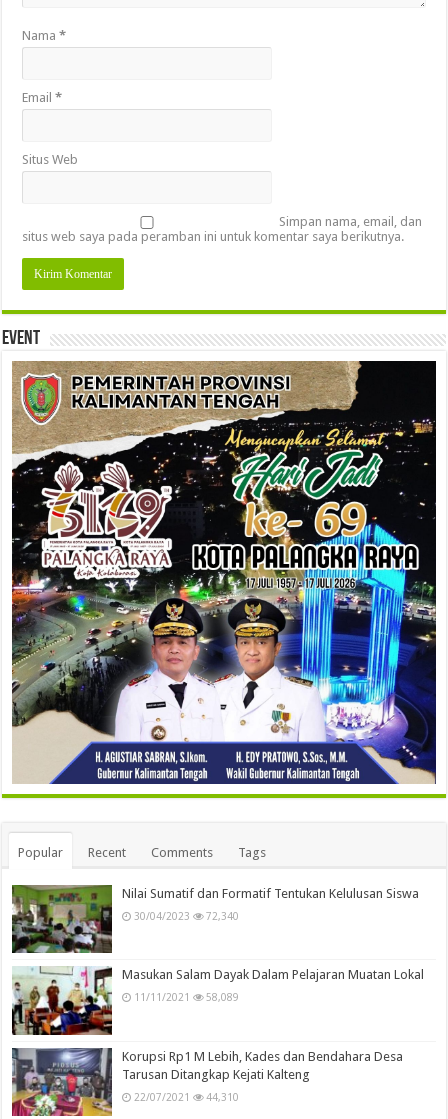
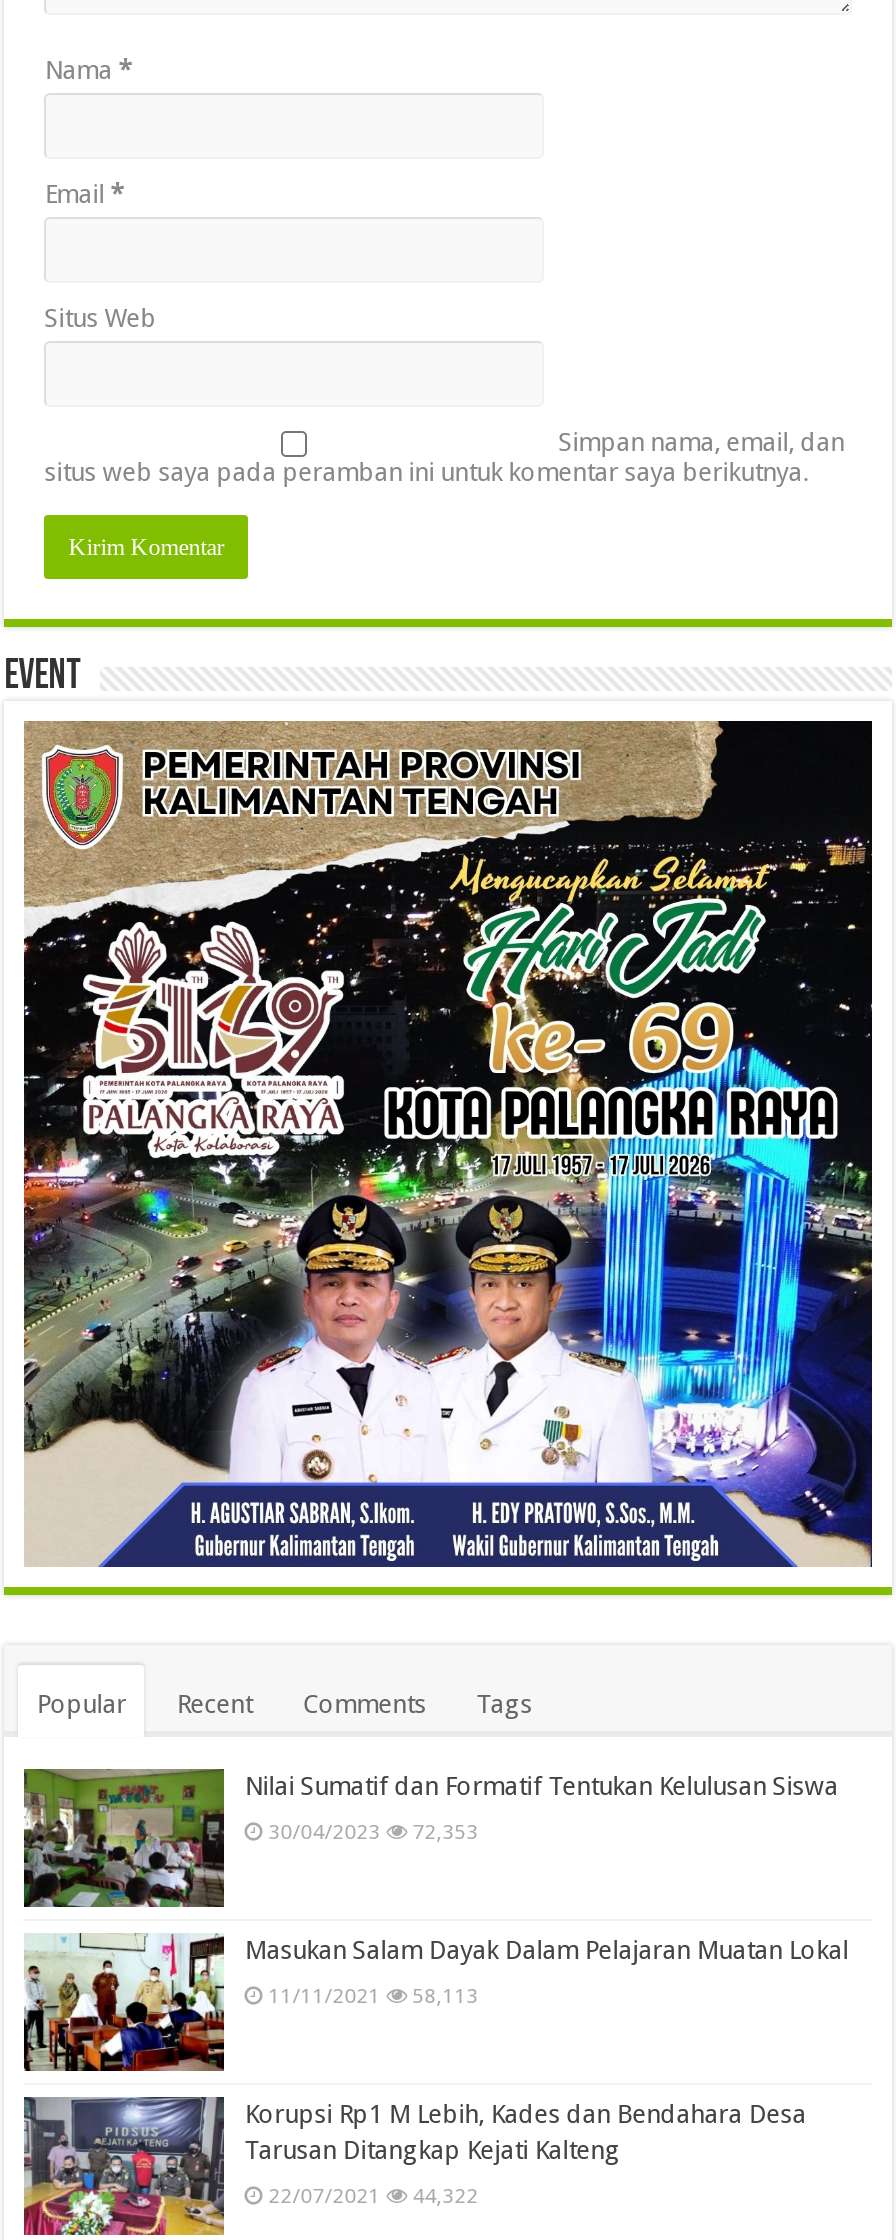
- 30/04/2023 72,340
+ 30/04/2023 72,353

- 11/11/2021 58,089
+ 11/11/2021 58,113

- 22/07/2021 44,310
+ 22/07/2021 44,322
